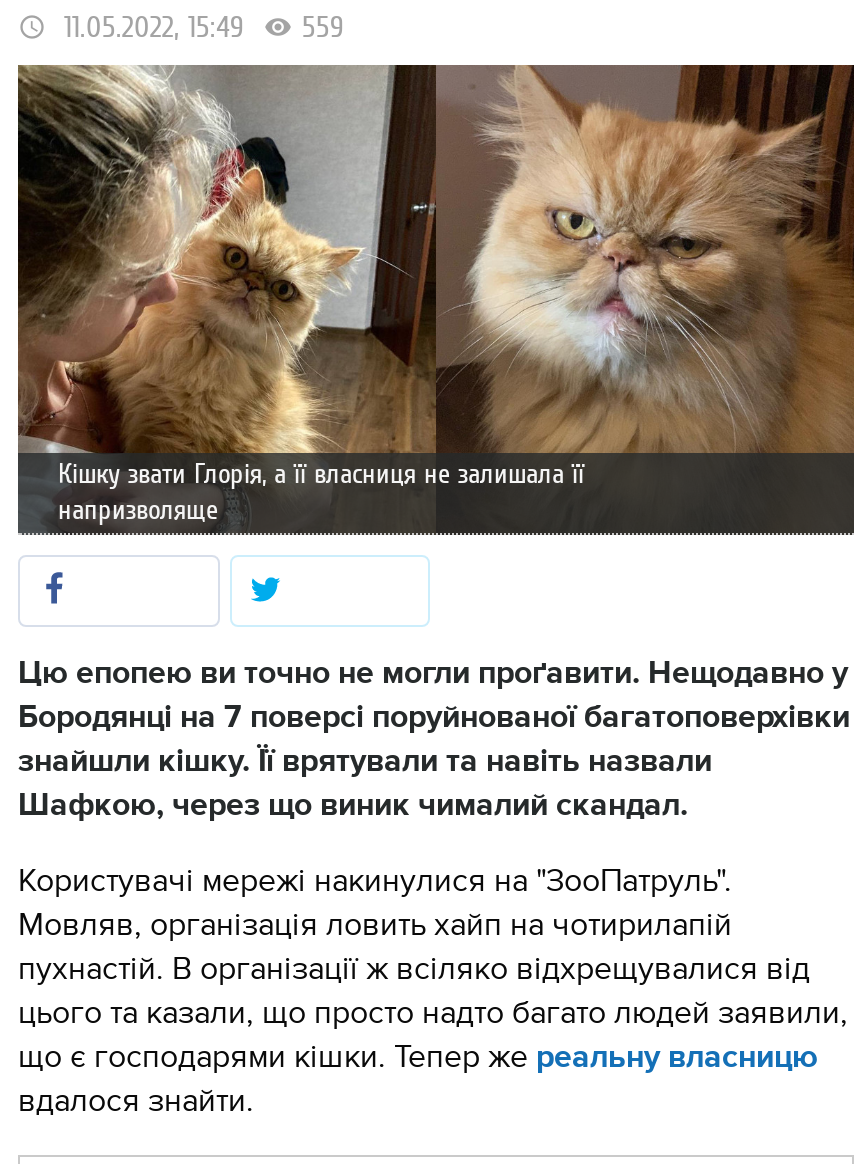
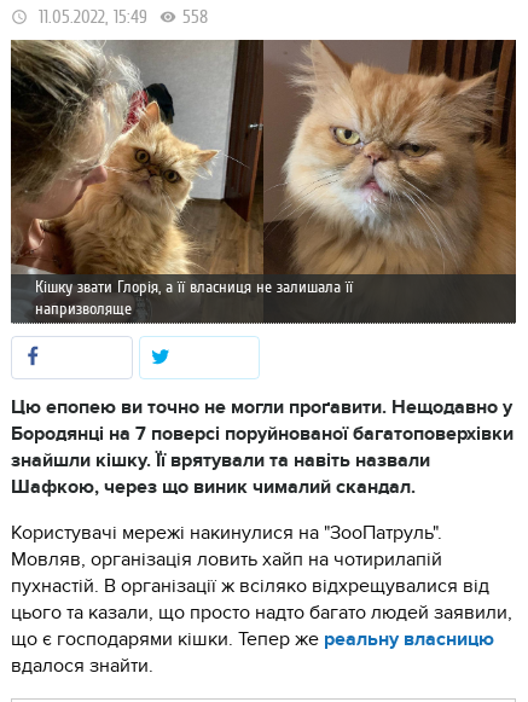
- 11.05.2022, 15:49 559
+ 11.05.2022, 15:49 558
